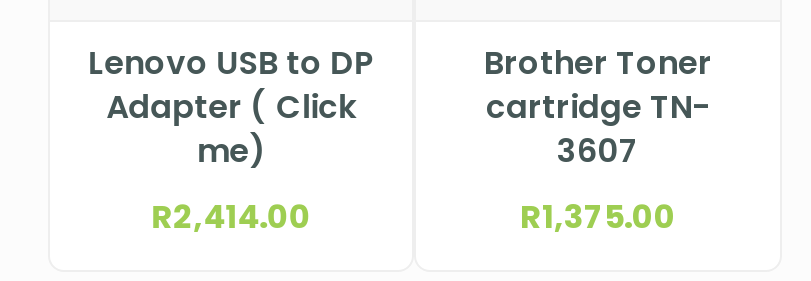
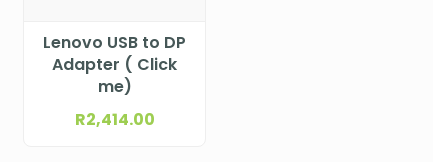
- Brother Toner
- cartridge TN-
- 3607
- R1,375.00
